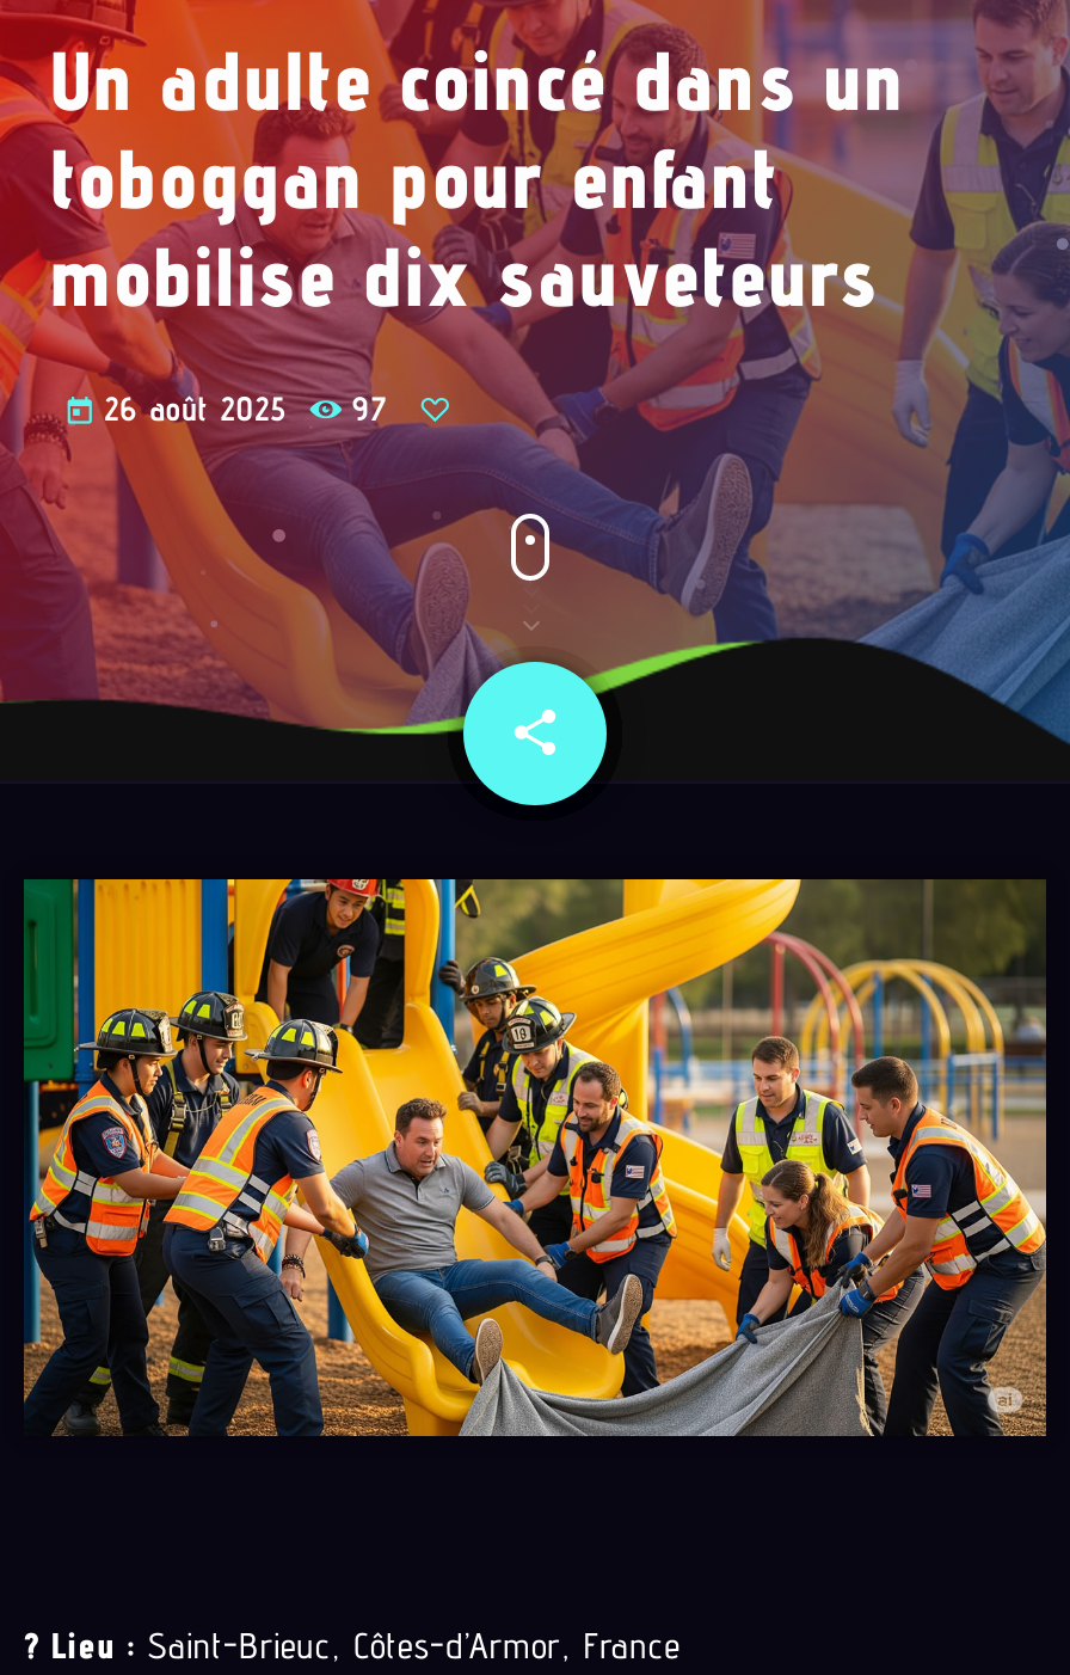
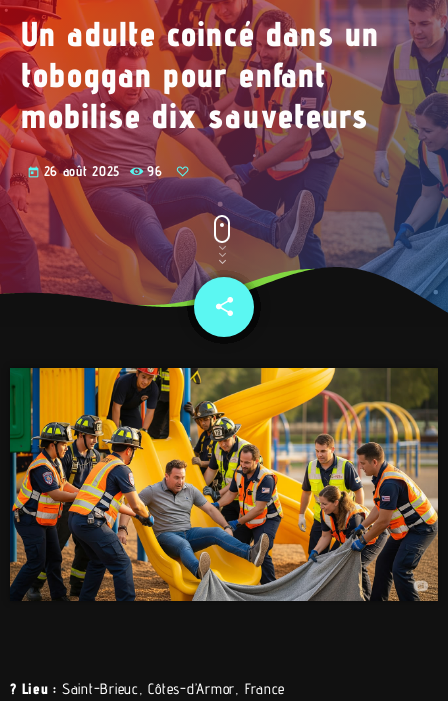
- 97
+ 96
